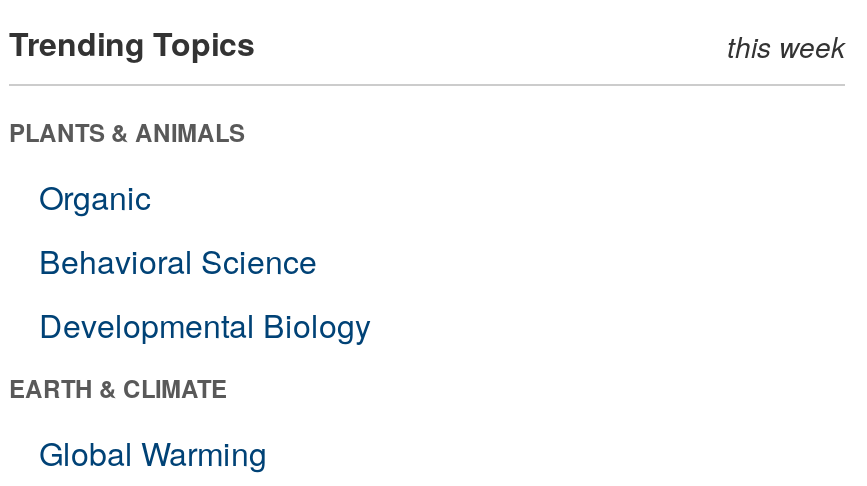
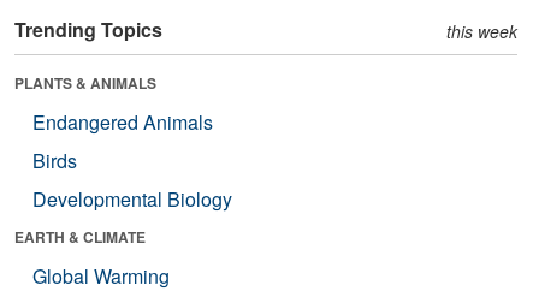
- Organic
- Behavioral Science
+ Endangered Animals
+ Birds
